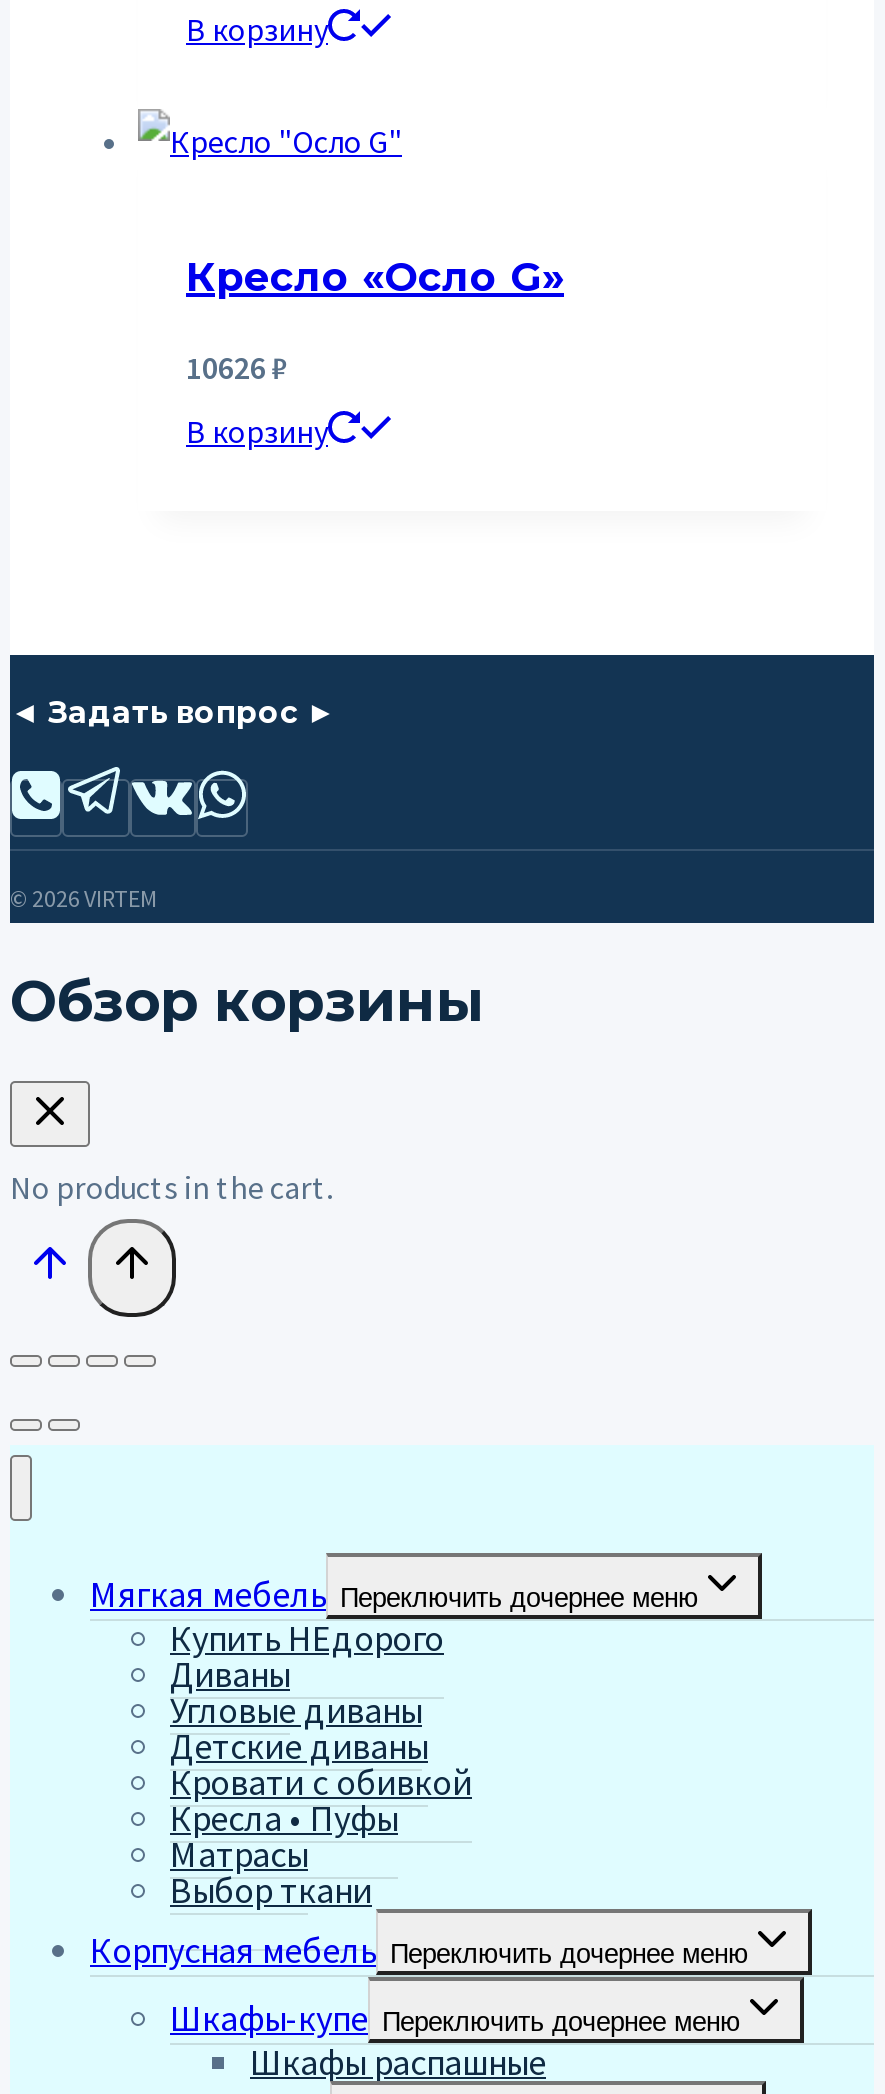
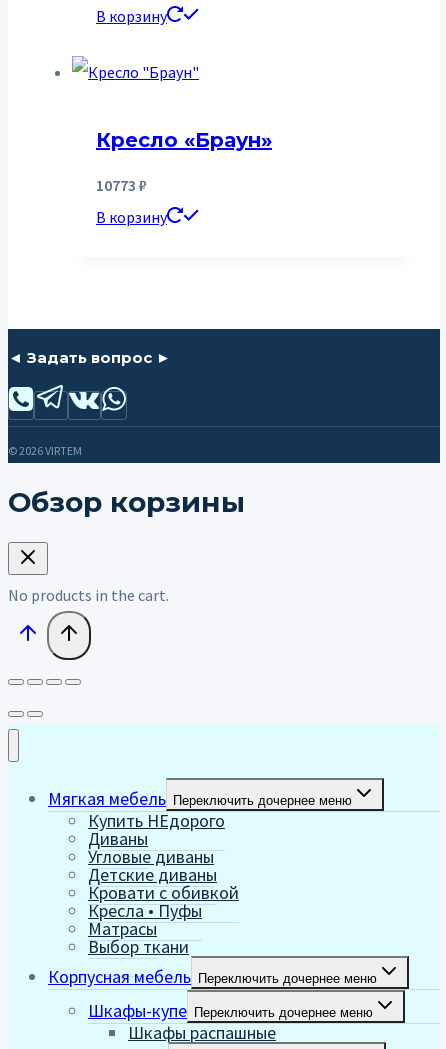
- Кресло «Осло G»
+ Кресло «Браун»

- 10626 ₽
+ 10773 ₽
